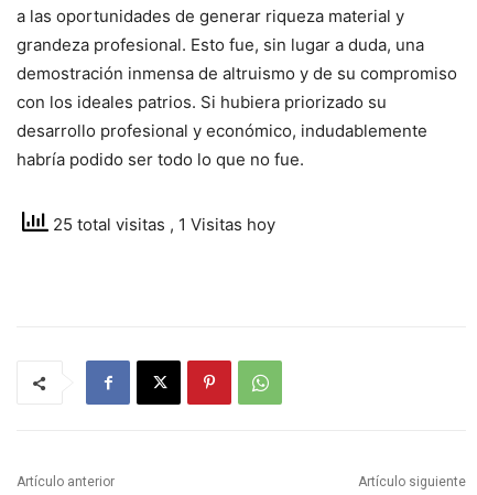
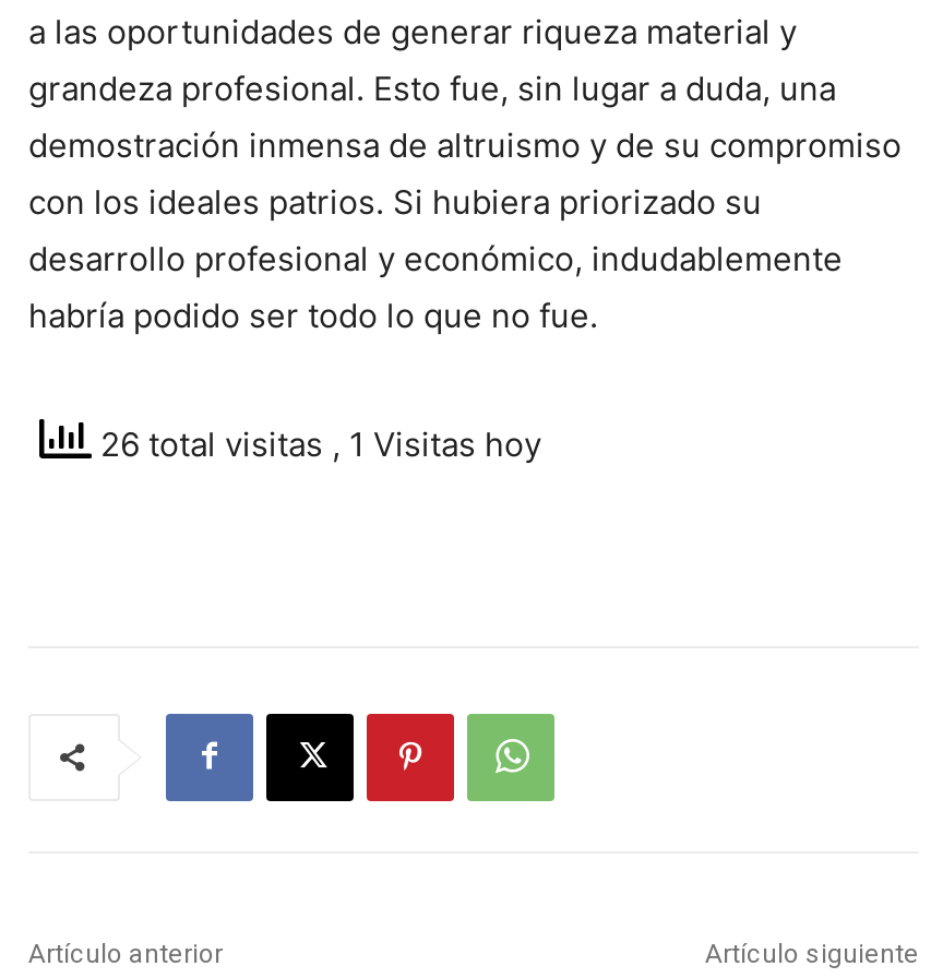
- 25 total visitas, 1 Visitas hoy
+ 26 total visitas, 1 Visitas hoy
